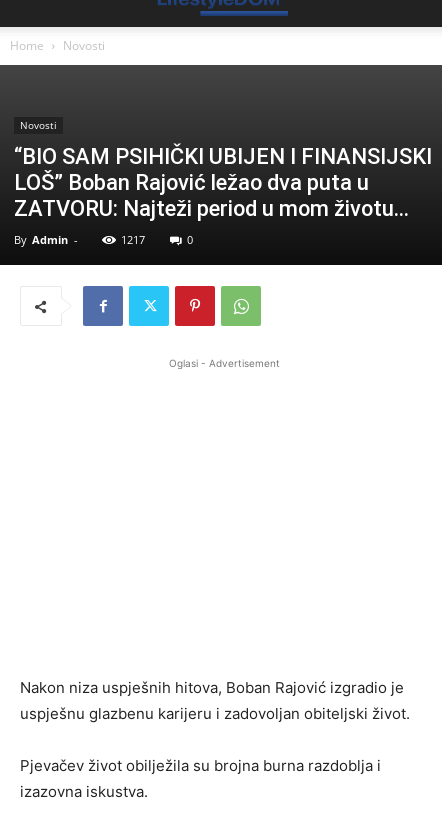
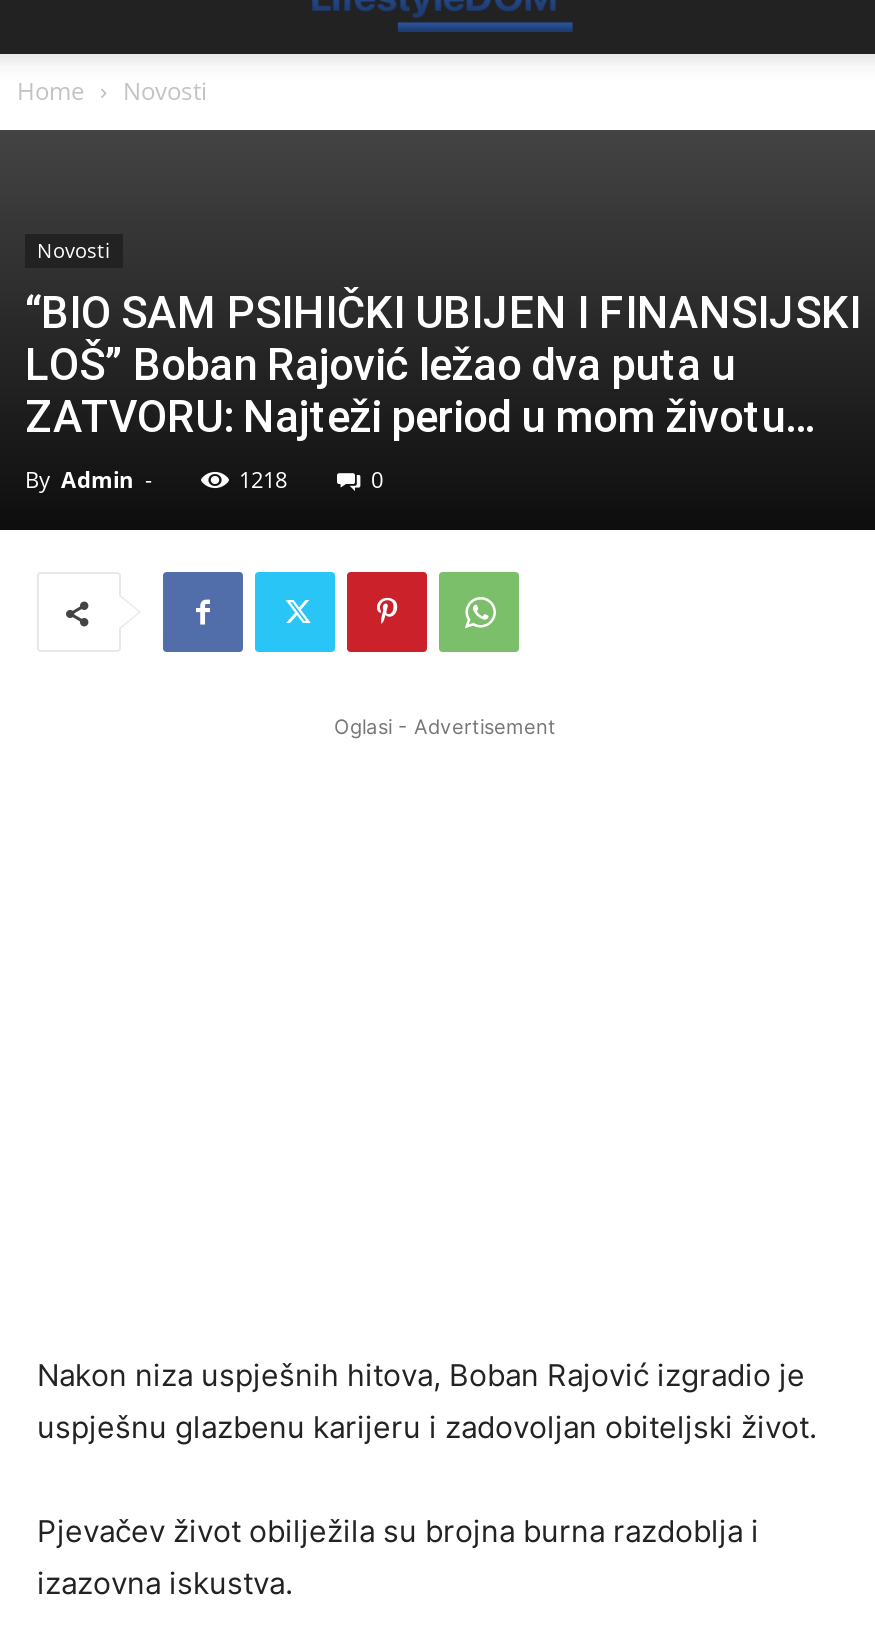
- 1217
+ 1218
